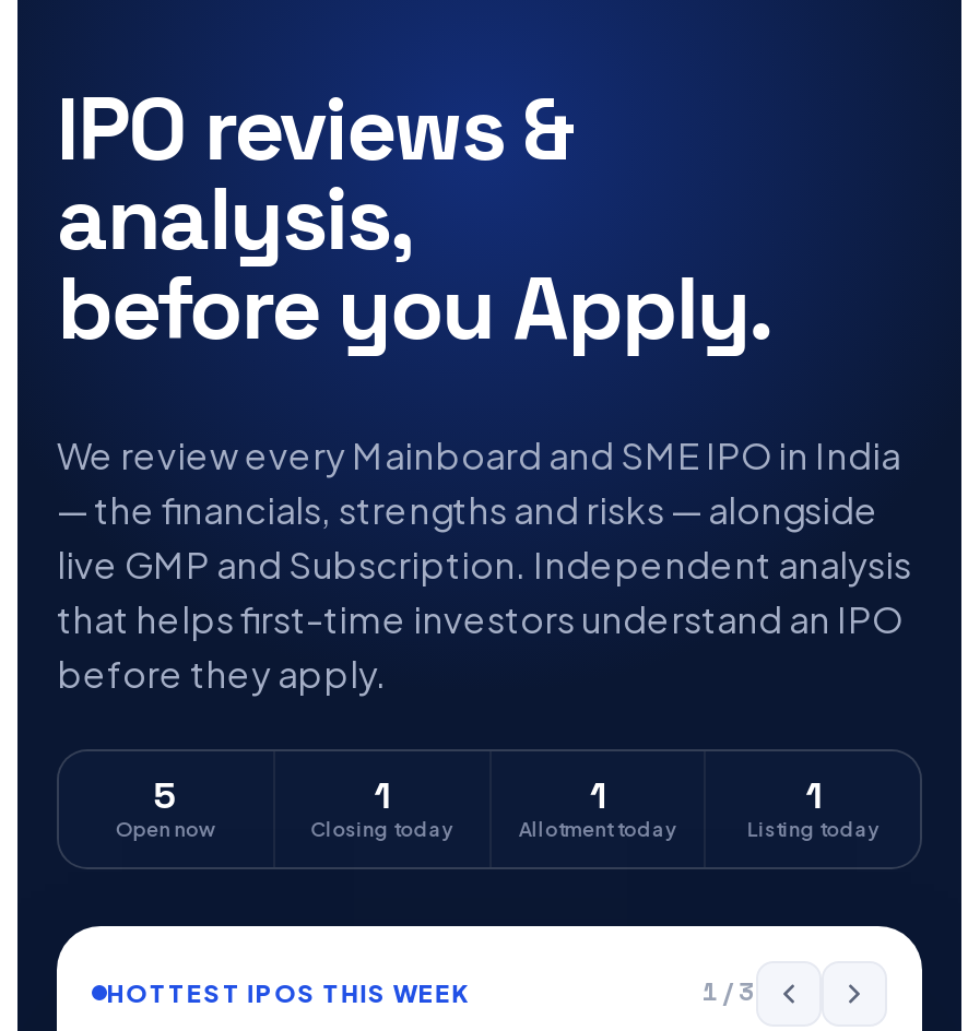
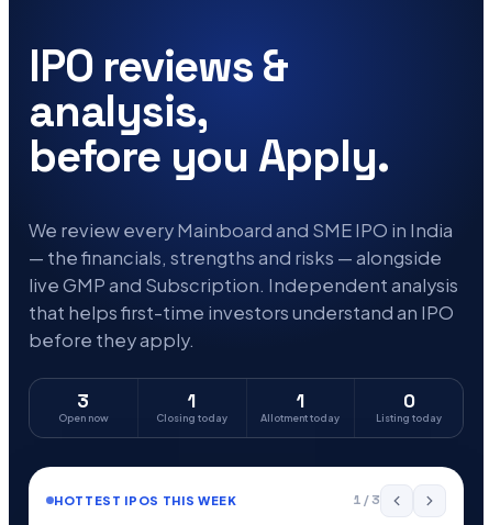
- 5
+ 3

- 1
+ 0
